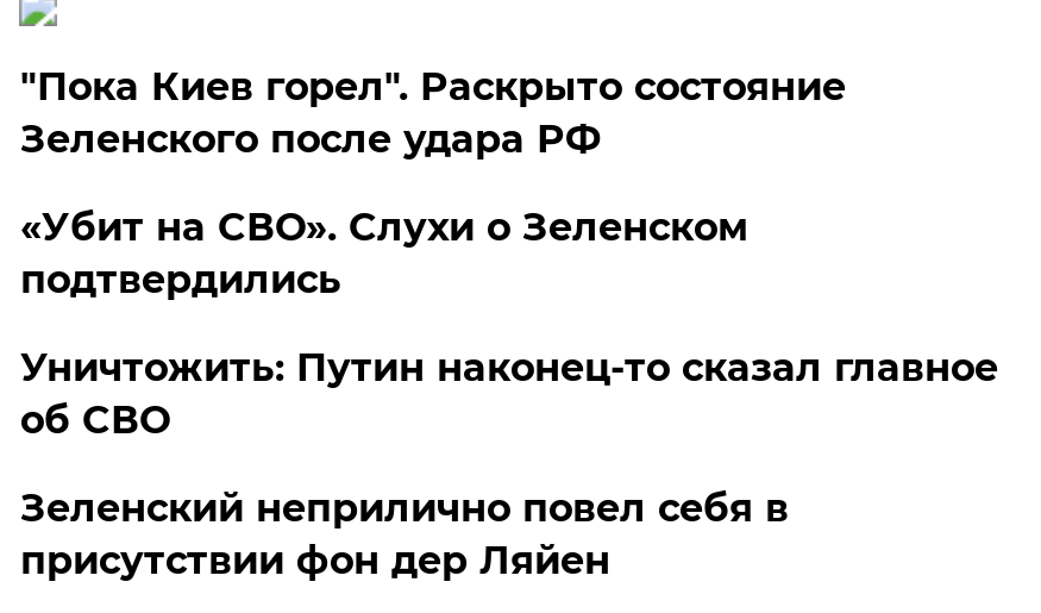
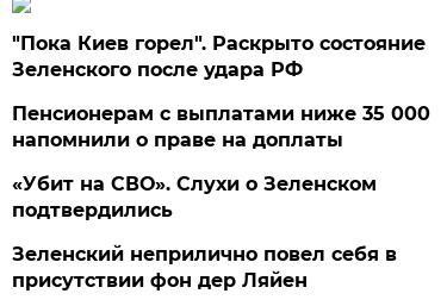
+ Пенсионерам с выплатами ниже 35 000
+ напомнили о праве на доплаты

moved down: «Убит на СВО». Слухи о Зеленском | подтвердились

- Уничтожить: Путин наконец-то сказал главное
- об СВО
